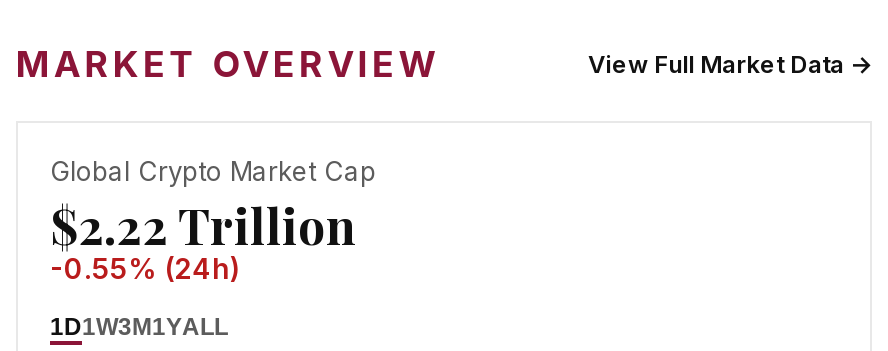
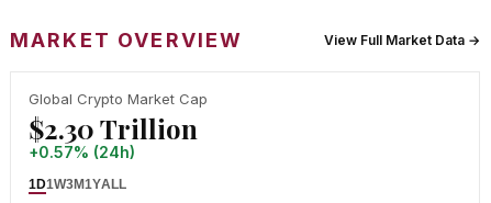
- $2.22 Trillion
+ $2.30 Trillion

- -0.55% (24h)
+ +0.57% (24h)
